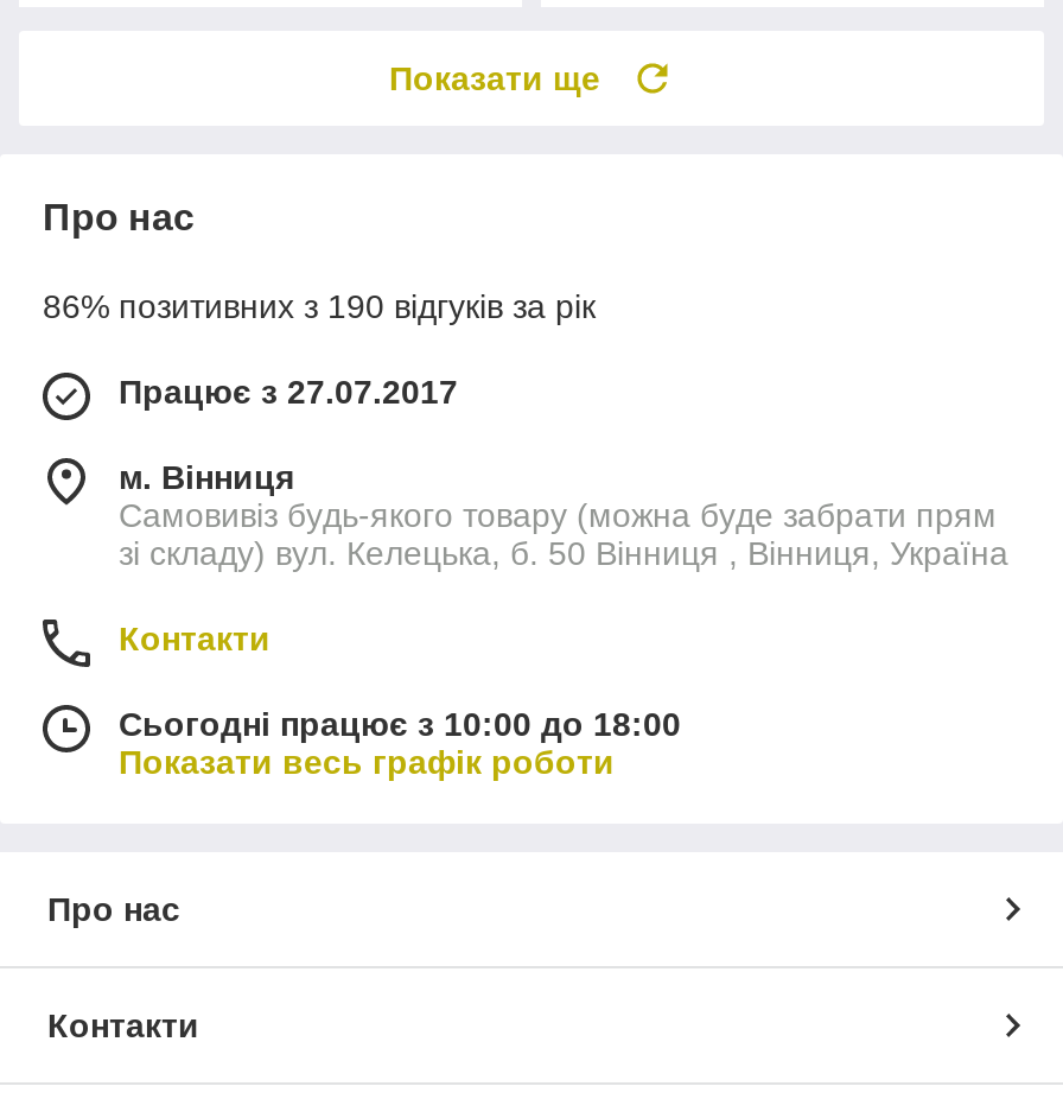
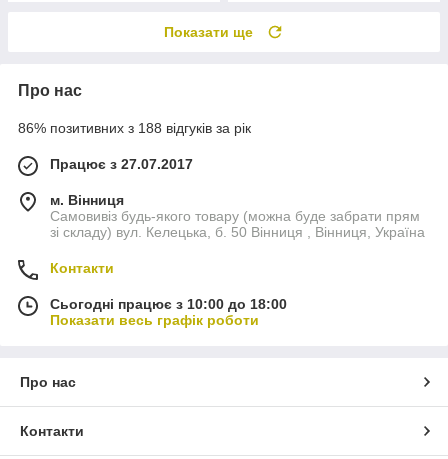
- 86% позитивних з 190 відгуків за рік
+ 86% позитивних з 188 відгуків за рік
